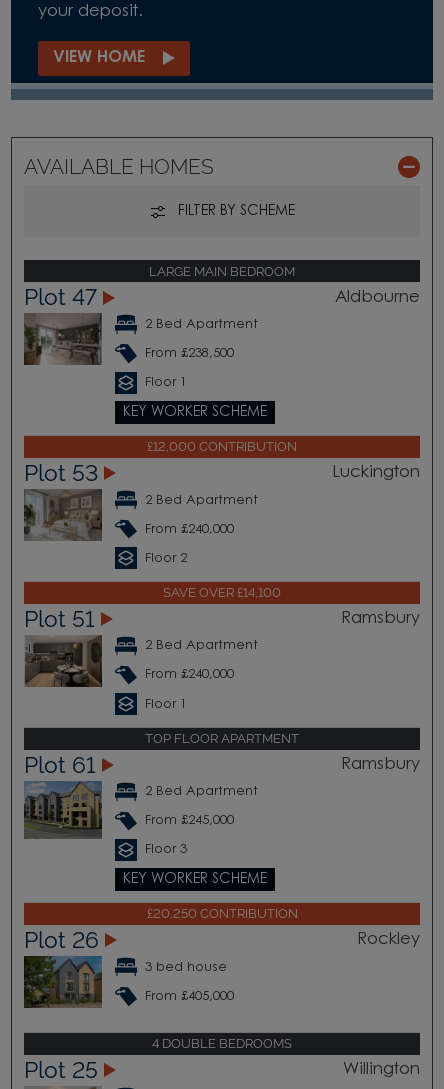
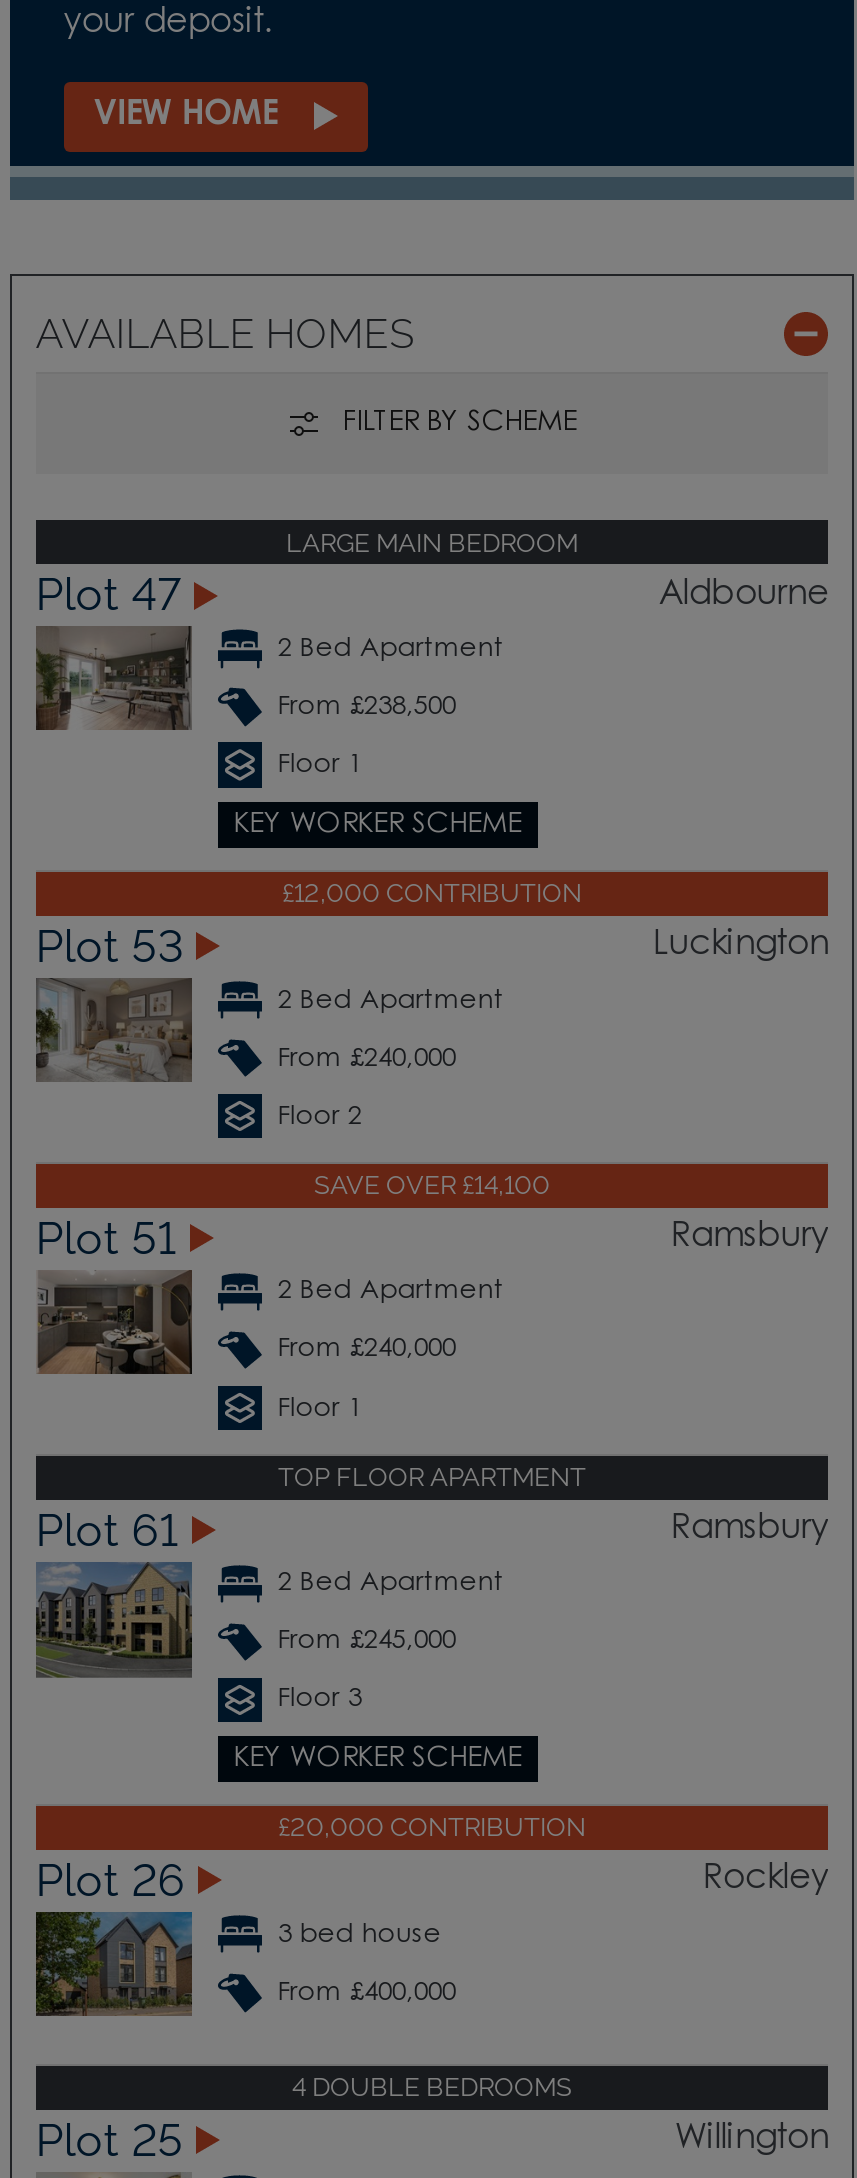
- £20,250 CONTRIBUTION
+ £20,000 CONTRIBUTION

- From £405,000
+ From £400,000
